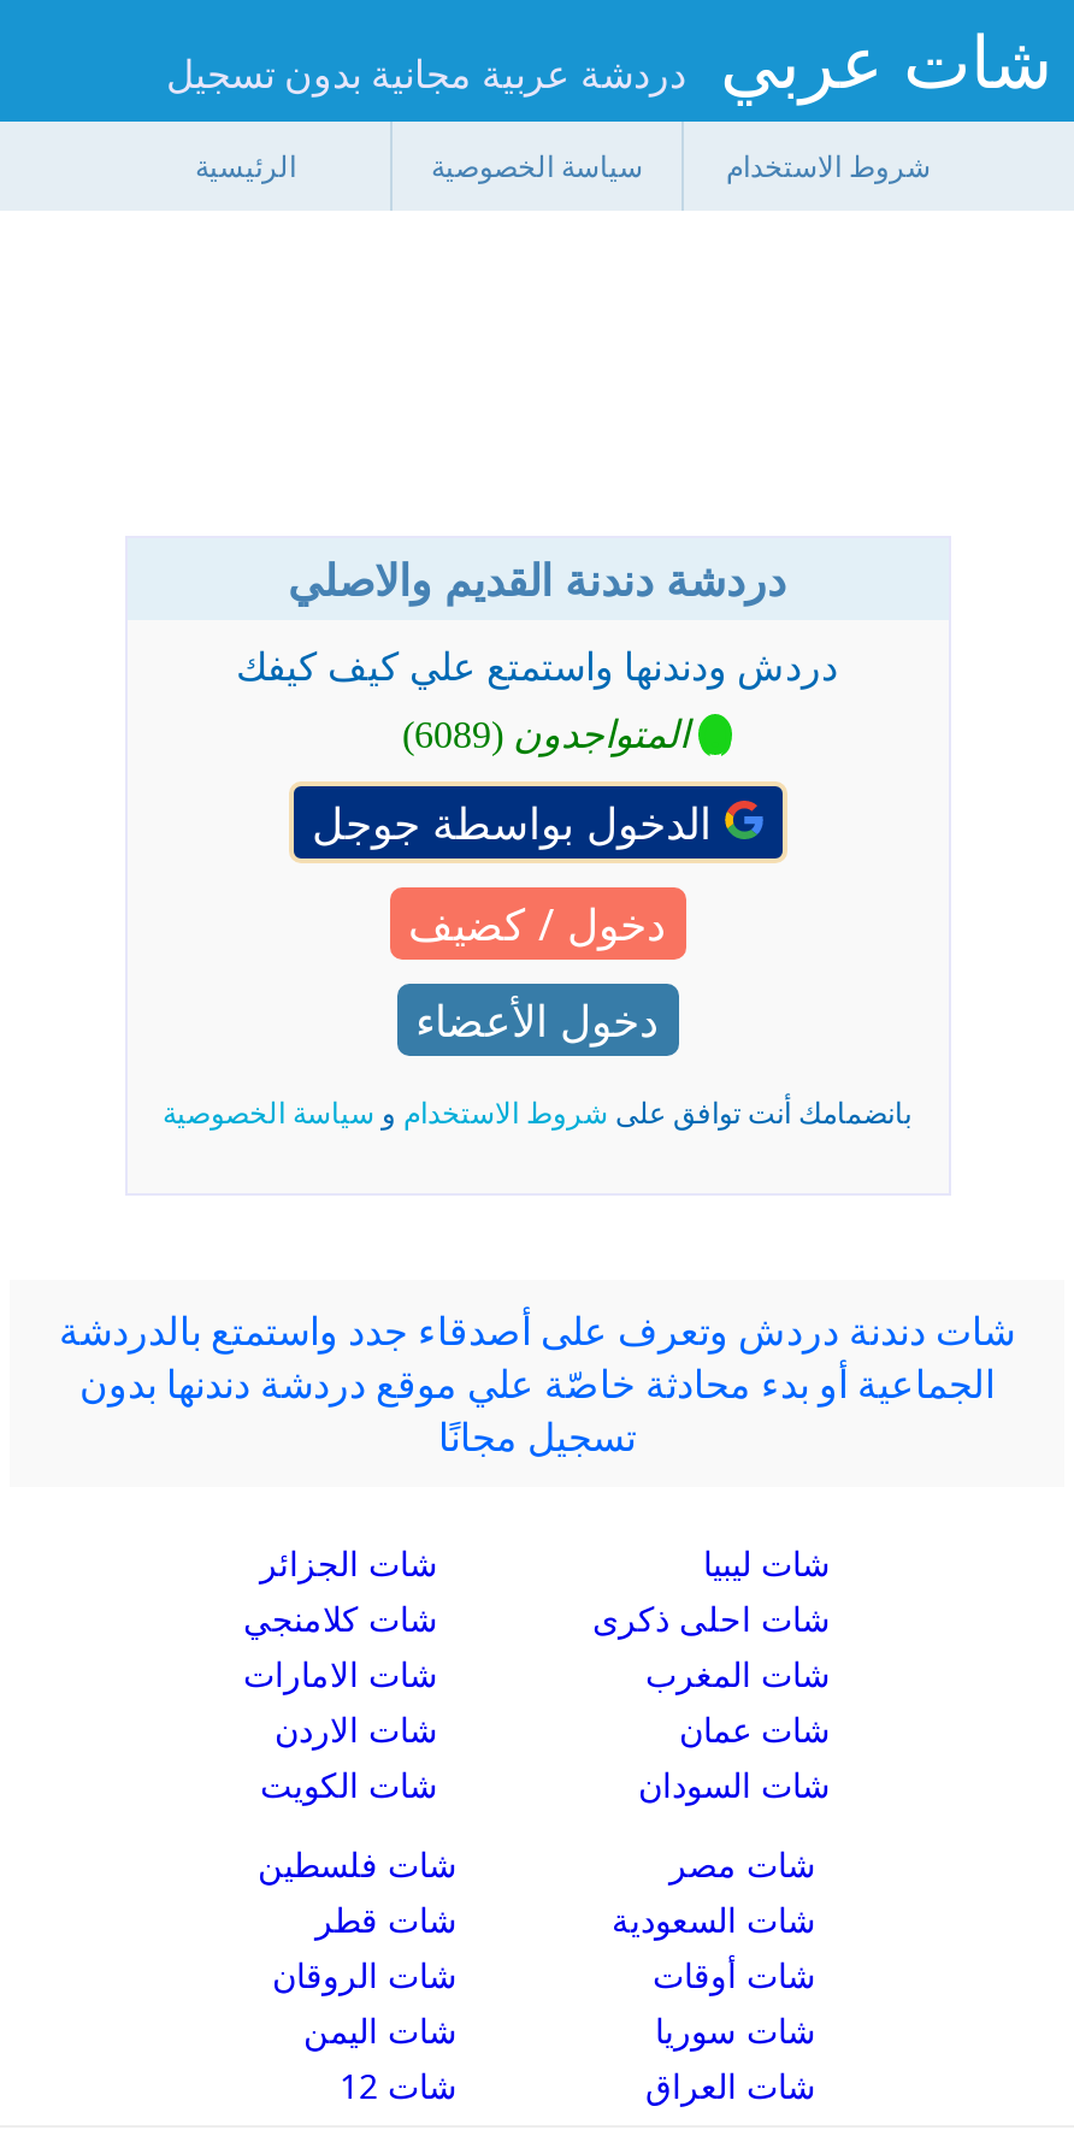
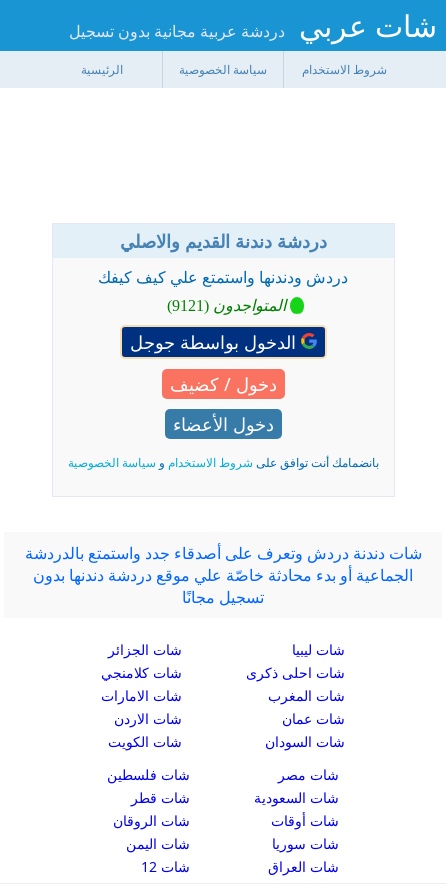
- (6089)
+ (9121)
